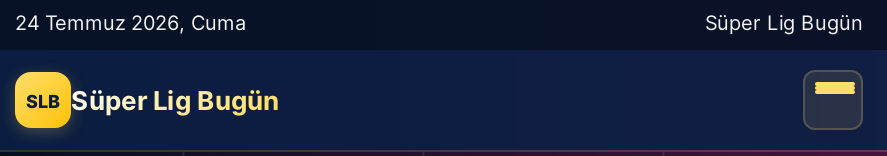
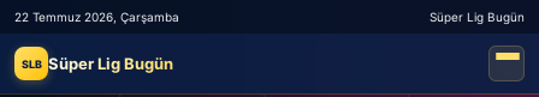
- 24 Temmuz 2026, Cuma
+ 22 Temmuz 2026, Çarşamba
